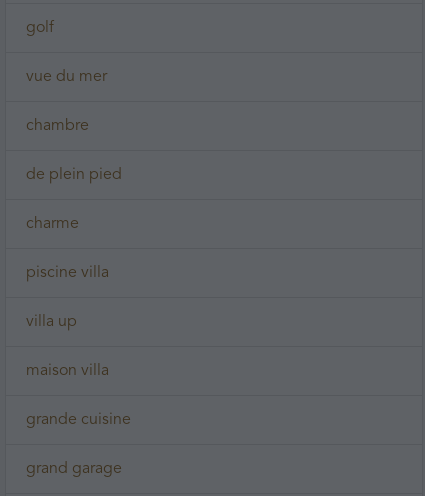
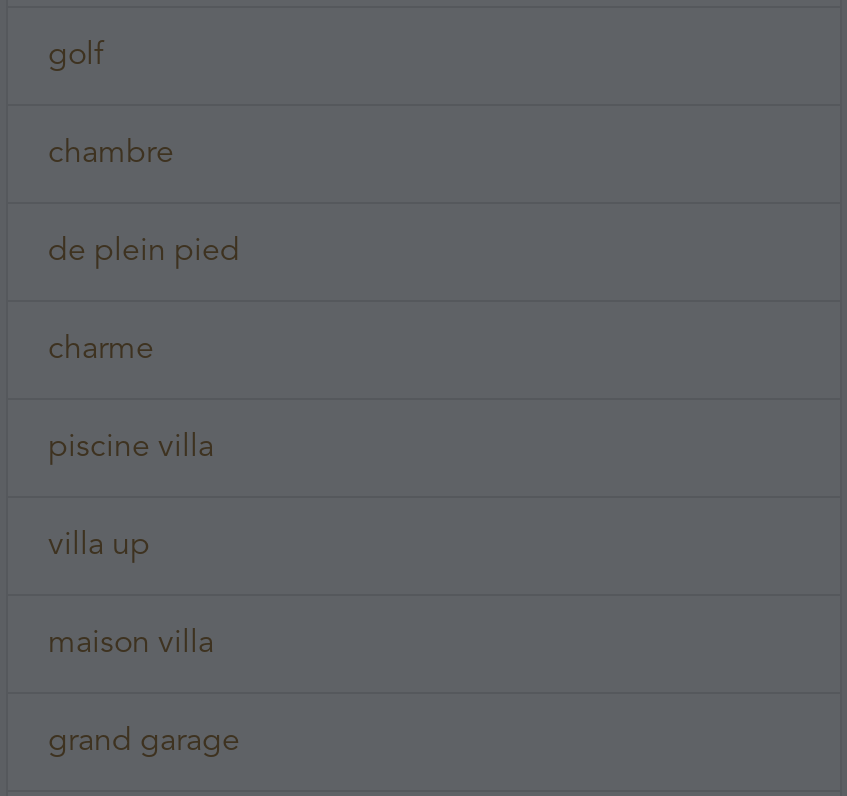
- vue du mer

- grande cuisine
